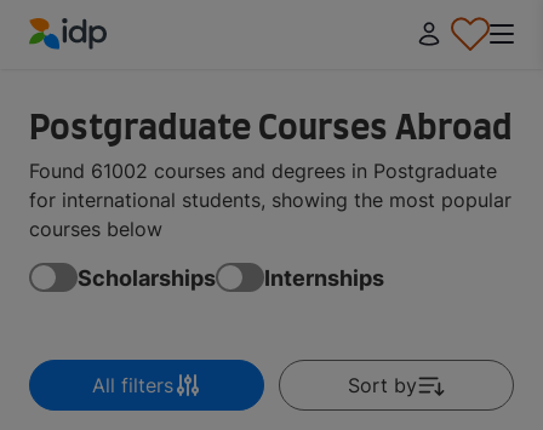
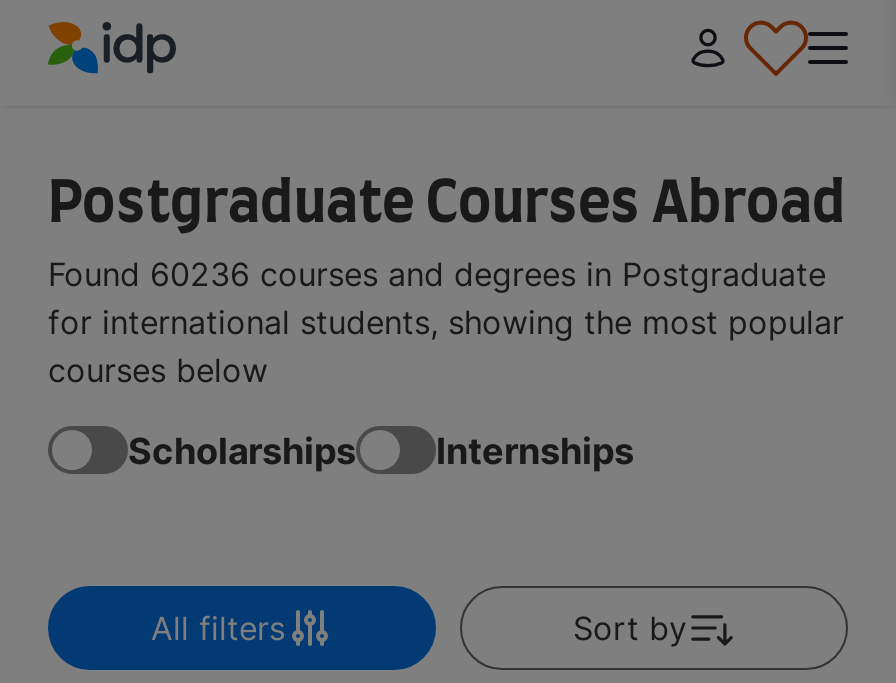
- Found 61002 courses and degrees in Postgraduate
+ Found 60236 courses and degrees in Postgraduate
